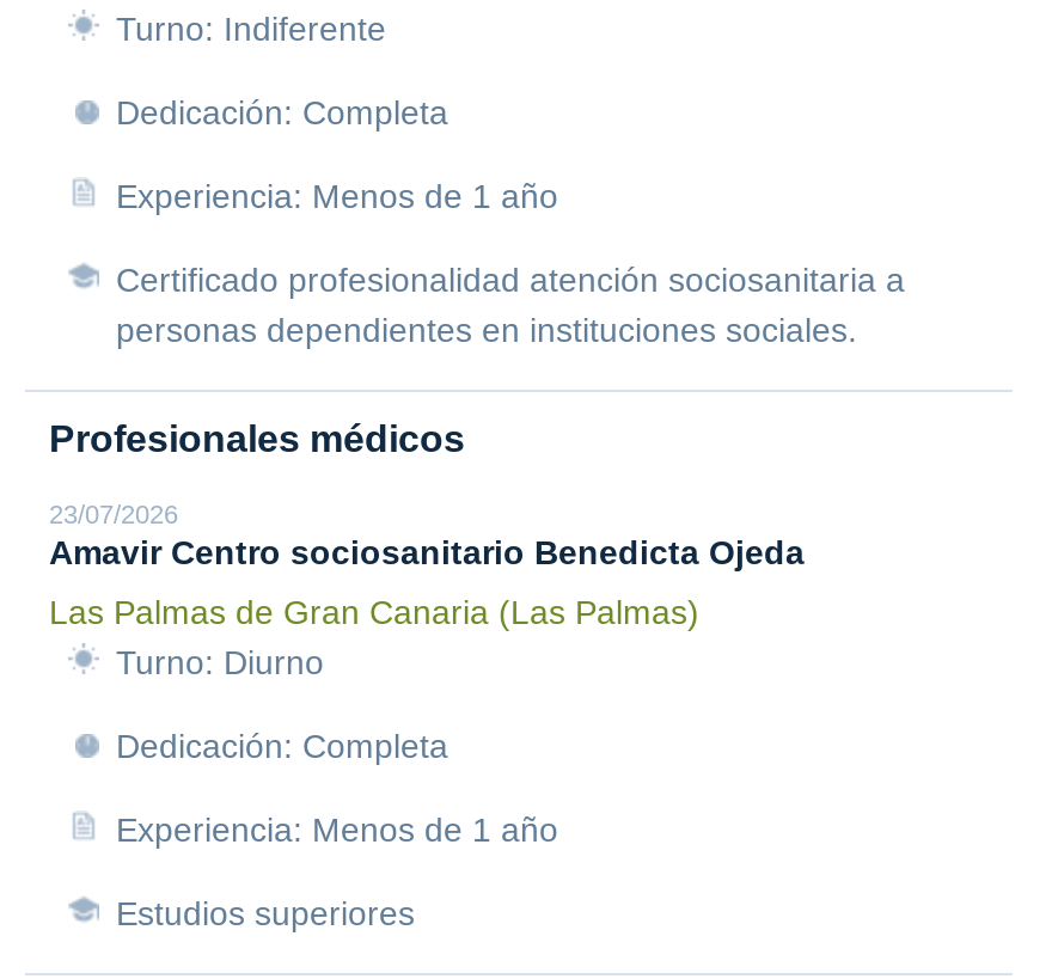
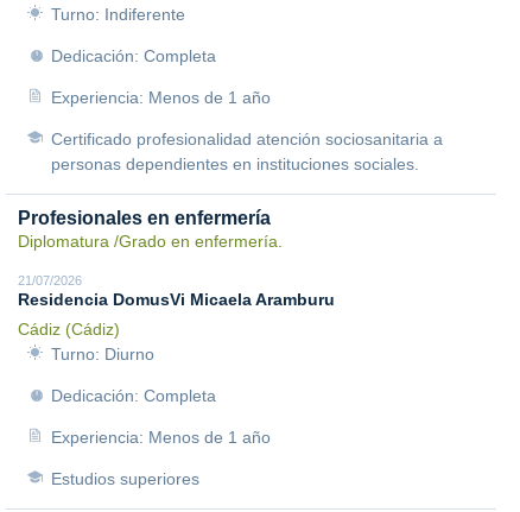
- Profesionales médicos
+ Profesionales en enfermería
+ Diplomatura /Grado en enfermería.

- 23/07/2026
- Amavir Centro sociosanitario Benedicta Ojeda
+ 21/07/2026
+ Residencia DomusVi Micaela Aramburu

- Las Palmas de Gran Canaria (Las Palmas)
+ Cádiz (Cádiz)
